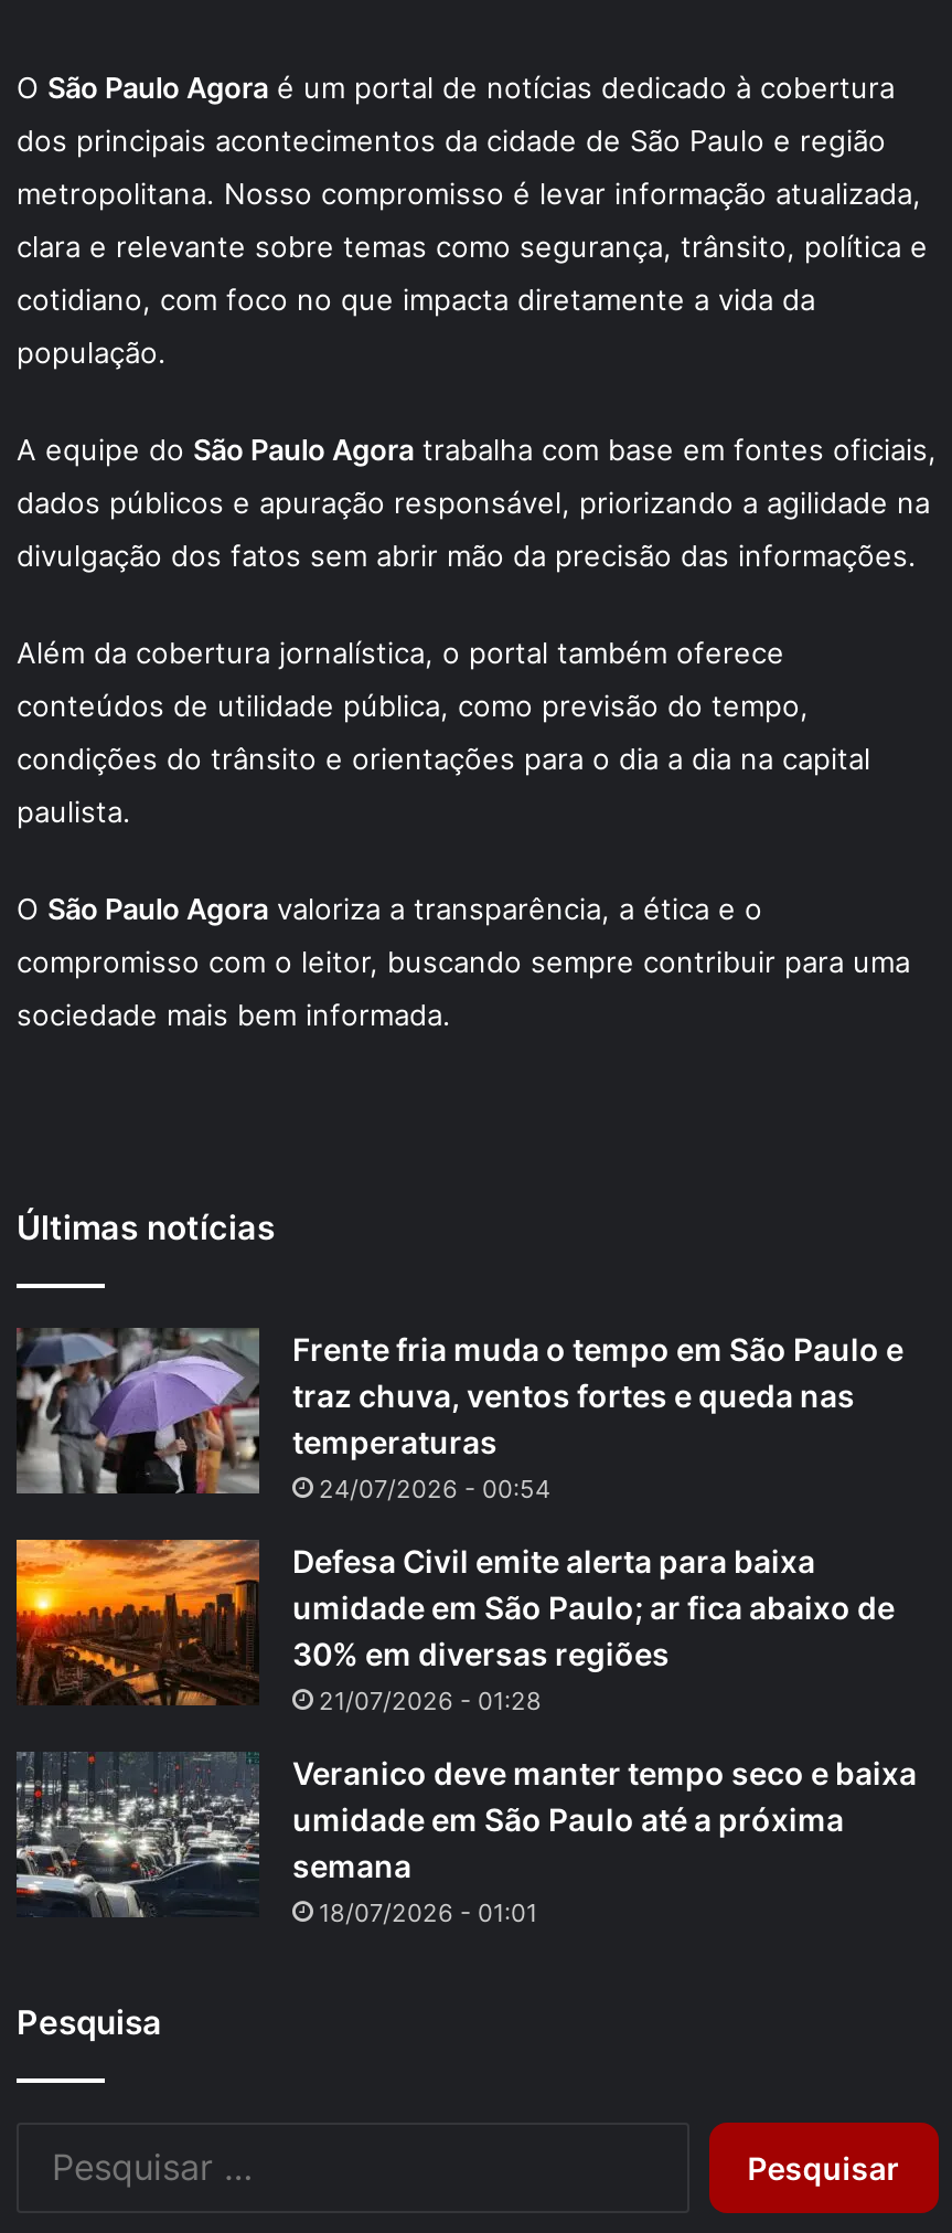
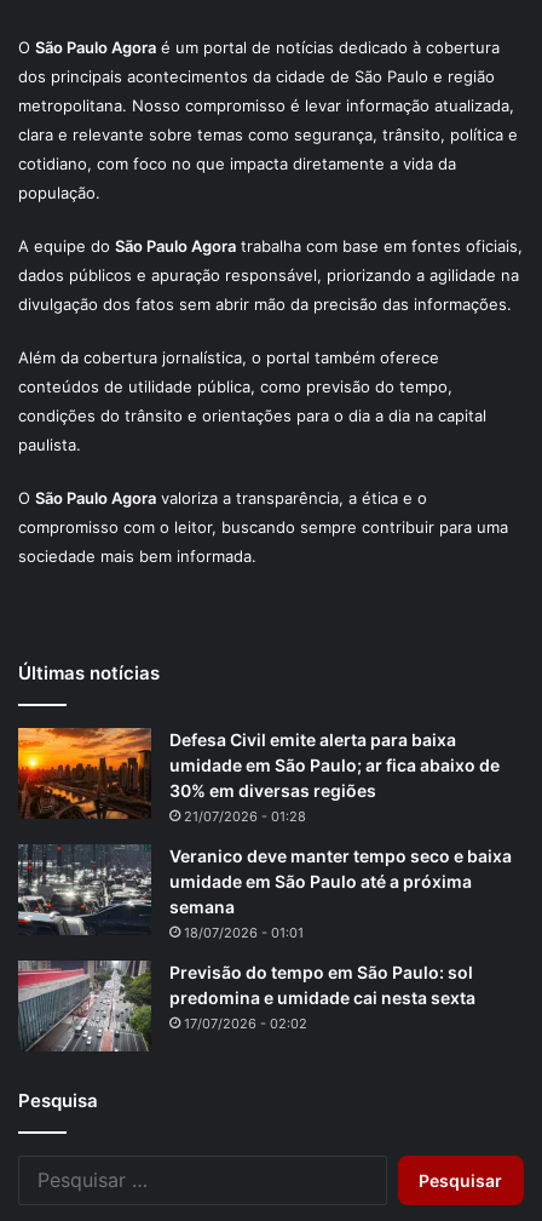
- [image]
- Frente fria muda o tempo em São Paulo e
- traz chuva, ventos fortes e queda nas
- temperaturas
- 24/07/2026 - 00:54

moved up: [image] | Defesa Civil emite alerta para baixa | umidade em São Paulo; ar fica abaixo de | ... | semana | 18/07/2026 - 01:01

+ [image]
+ Previsão do tempo em São Paulo: sol
+ predomina e umidade cai nesta sexta
+ 17/07/2026 - 02:02
